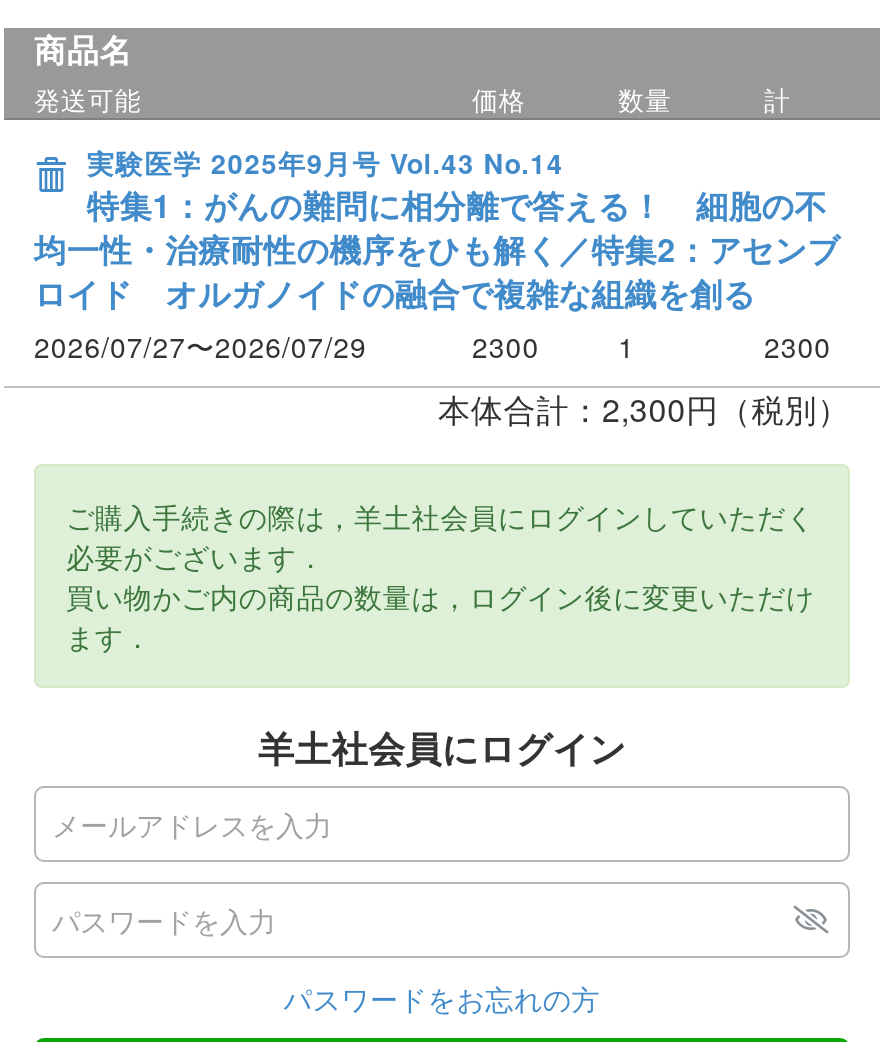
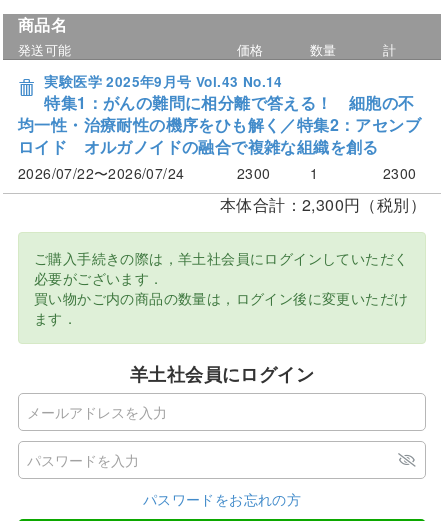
- 2026/07/27〜2026/07/29
+ 2026/07/22〜2026/07/24
